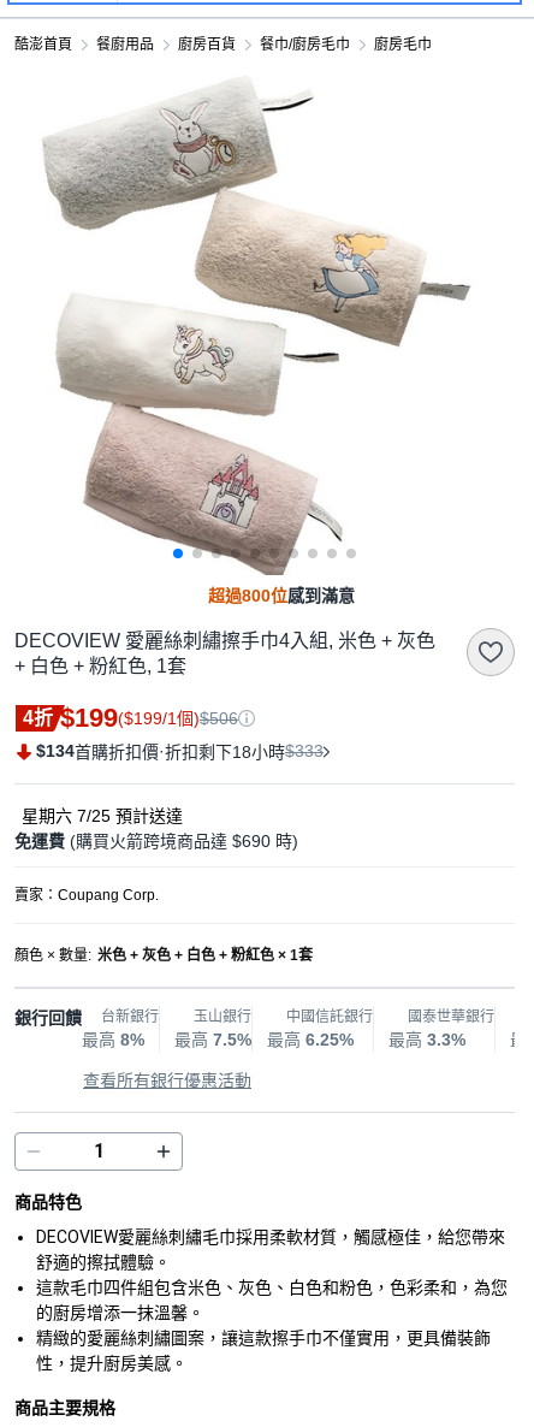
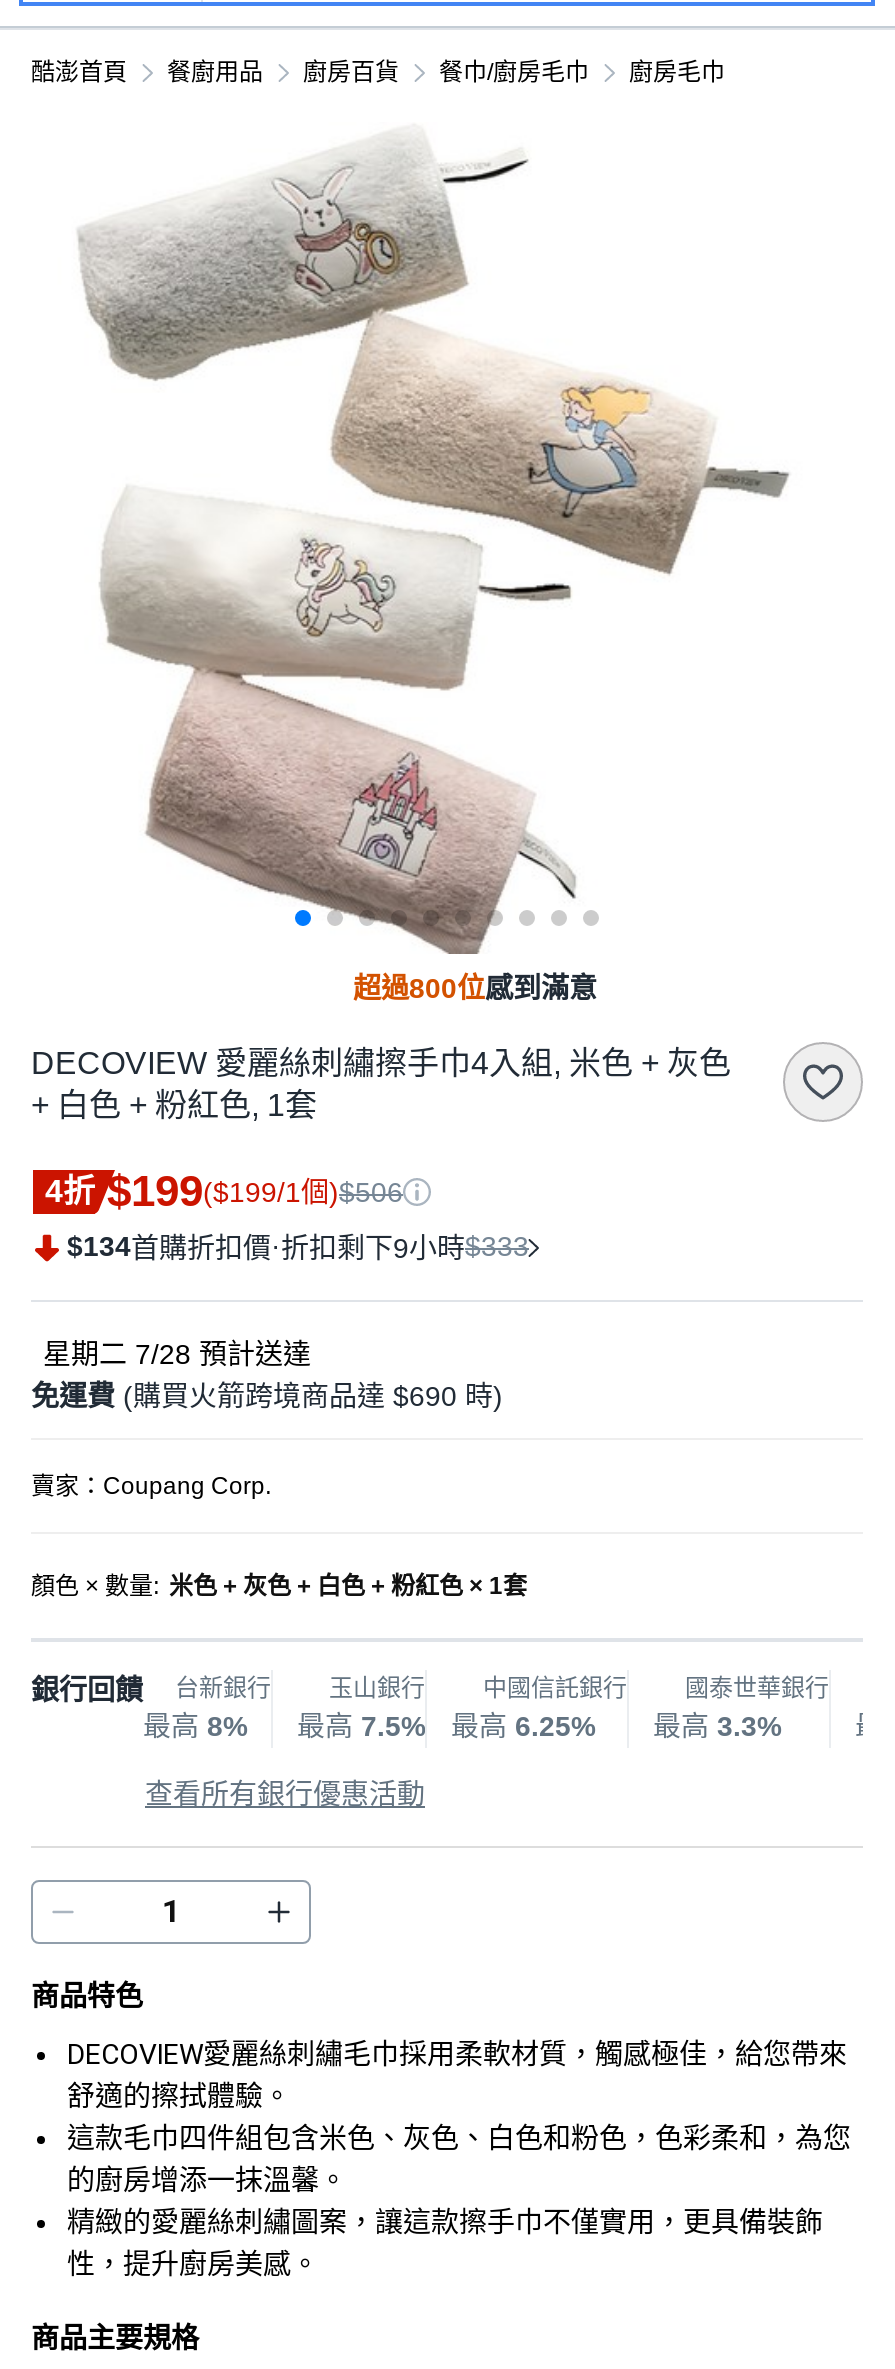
- $134首購折扣價·折扣剩下18小時$333
+ $134首購折扣價·折扣剩下9小時$333

- 星期六 7/25預計送達
+ 星期二 7/28預計送達
